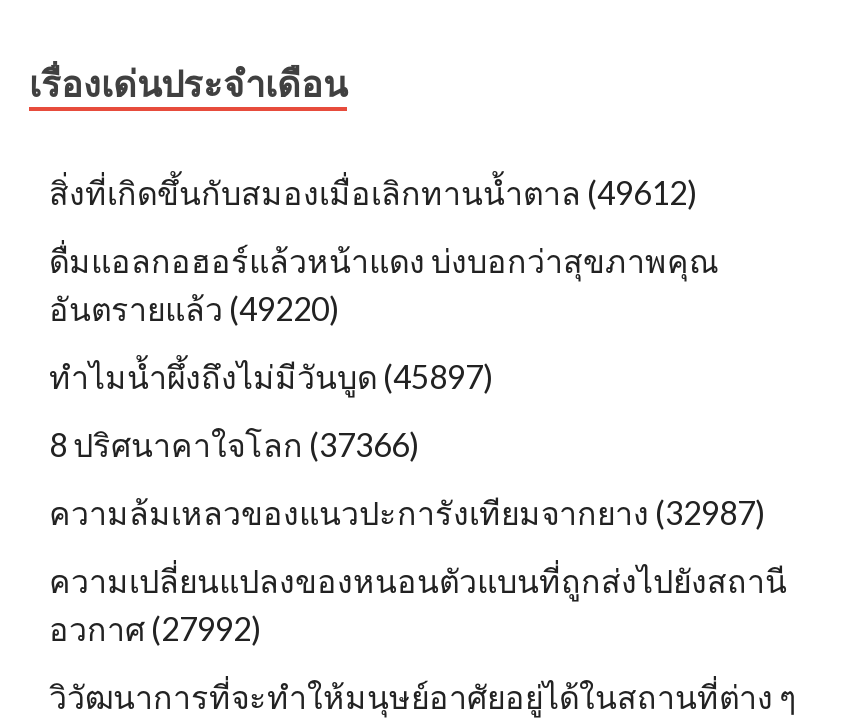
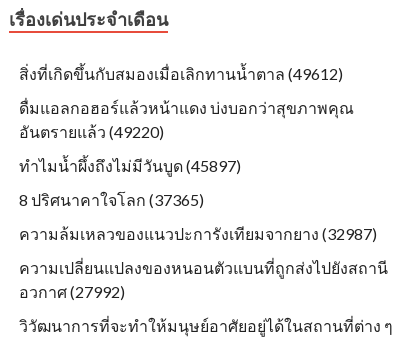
- 8 ปริศนาคาใจโลก (37366)
+ 8 ปริศนาคาใจโลก (37365)
